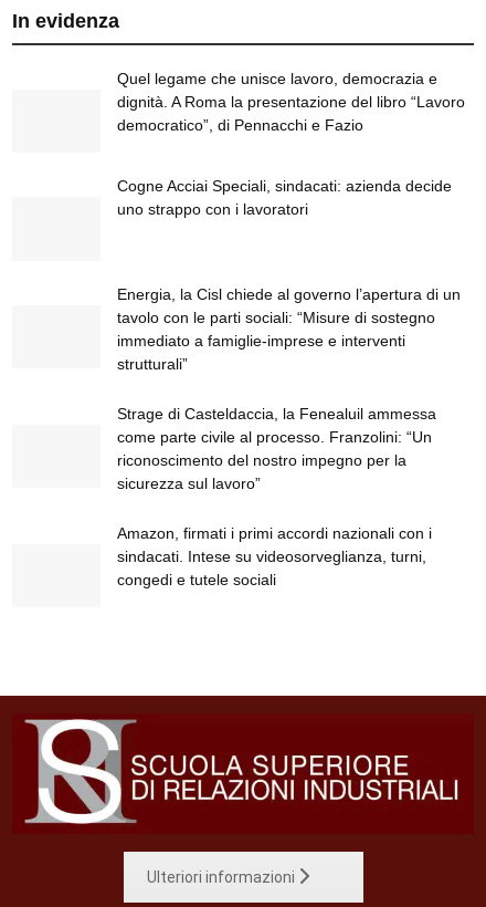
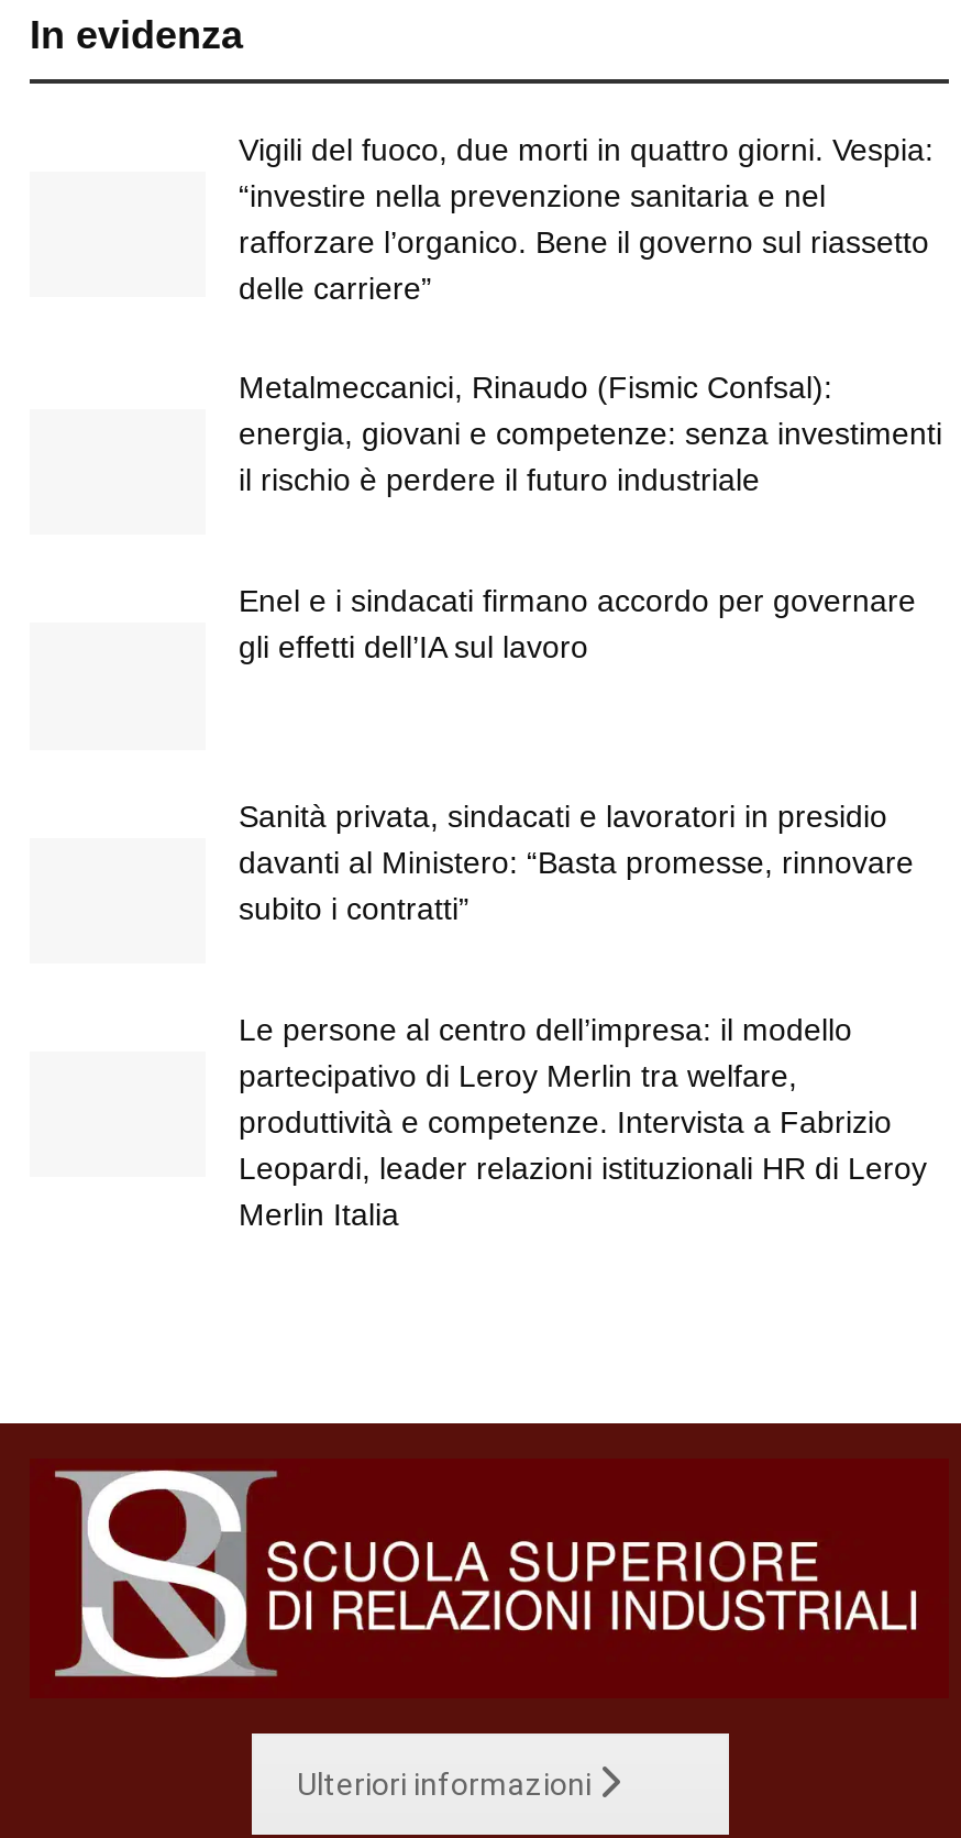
- Quel legame che unisce lavoro, democrazia e
- dignità. A Roma la presentazione del libro “Lavoro
- democratico”, di Pennacchi e Fazio
+ Vigili del fuoco, due morti in quattro giorni. Vespia:
+ “investire nella prevenzione sanitaria e nel
+ rafforzare l’organico. Bene il governo sul riassetto
+ delle carriere”

- Cogne Acciai Speciali, sindacati: azienda decide
- uno strappo con i lavoratori
+ Metalmeccanici, Rinaudo (Fismic Confsal):
+ energia, giovani e competenze: senza investimenti
+ il rischio è perdere il futuro industriale

- Energia, la Cisl chiede al governo l’apertura di un
- tavolo con le parti sociali: “Misure di sostegno
- immediato a famiglie-imprese e interventi
- strutturali”
+ Enel e i sindacati firmano accordo per governare
+ gli effetti dell’IA sul lavoro

- Strage di Casteldaccia, la Fenealuil ammessa
- come parte civile al processo. Franzolini: “Un
- riconoscimento del nostro impegno per la
- sicurezza sul lavoro”
+ Sanità privata, sindacati e lavoratori in presidio
+ davanti al Ministero: “Basta promesse, rinnovare
+ subito i contratti”

- Amazon, firmati i primi accordi nazionali con i
- sindacati. Intese su videosorveglianza, turni,
- congedi e tutele sociali
+ Le persone al centro dell’impresa: il modello
+ partecipativo di Leroy Merlin tra welfare,
+ produttività e competenze. Intervista a Fabrizio
+ Leopardi, leader relazioni istituzionali HR di Leroy
+ Merlin Italia
